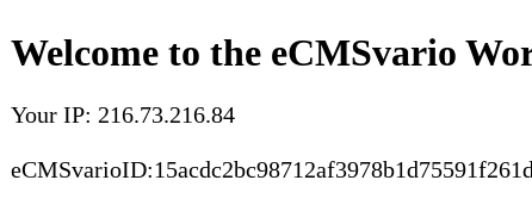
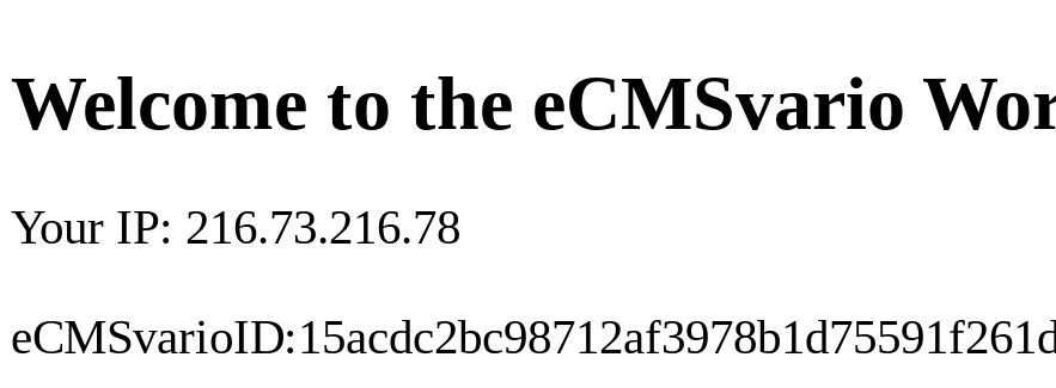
- Your IP: 216.73.216.84
+ Your IP: 216.73.216.78
